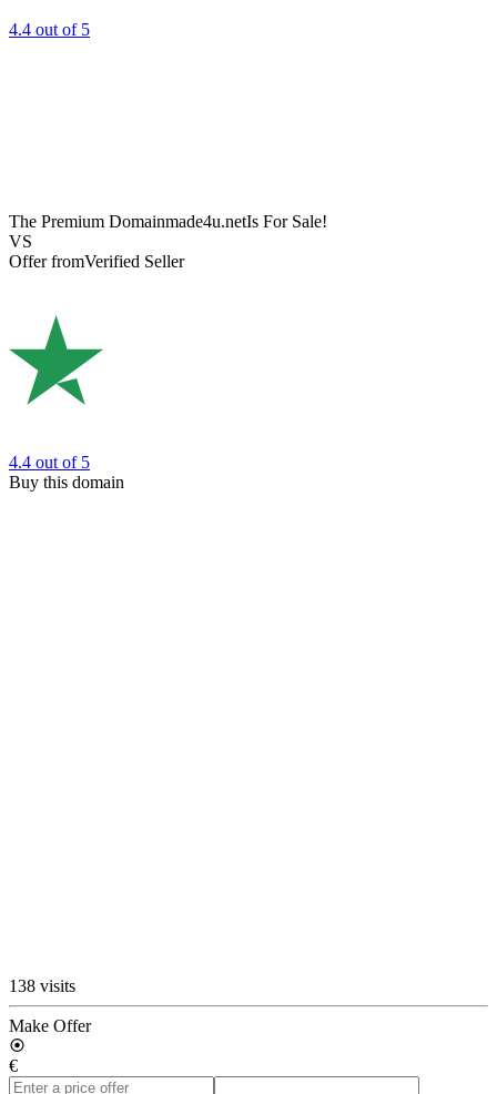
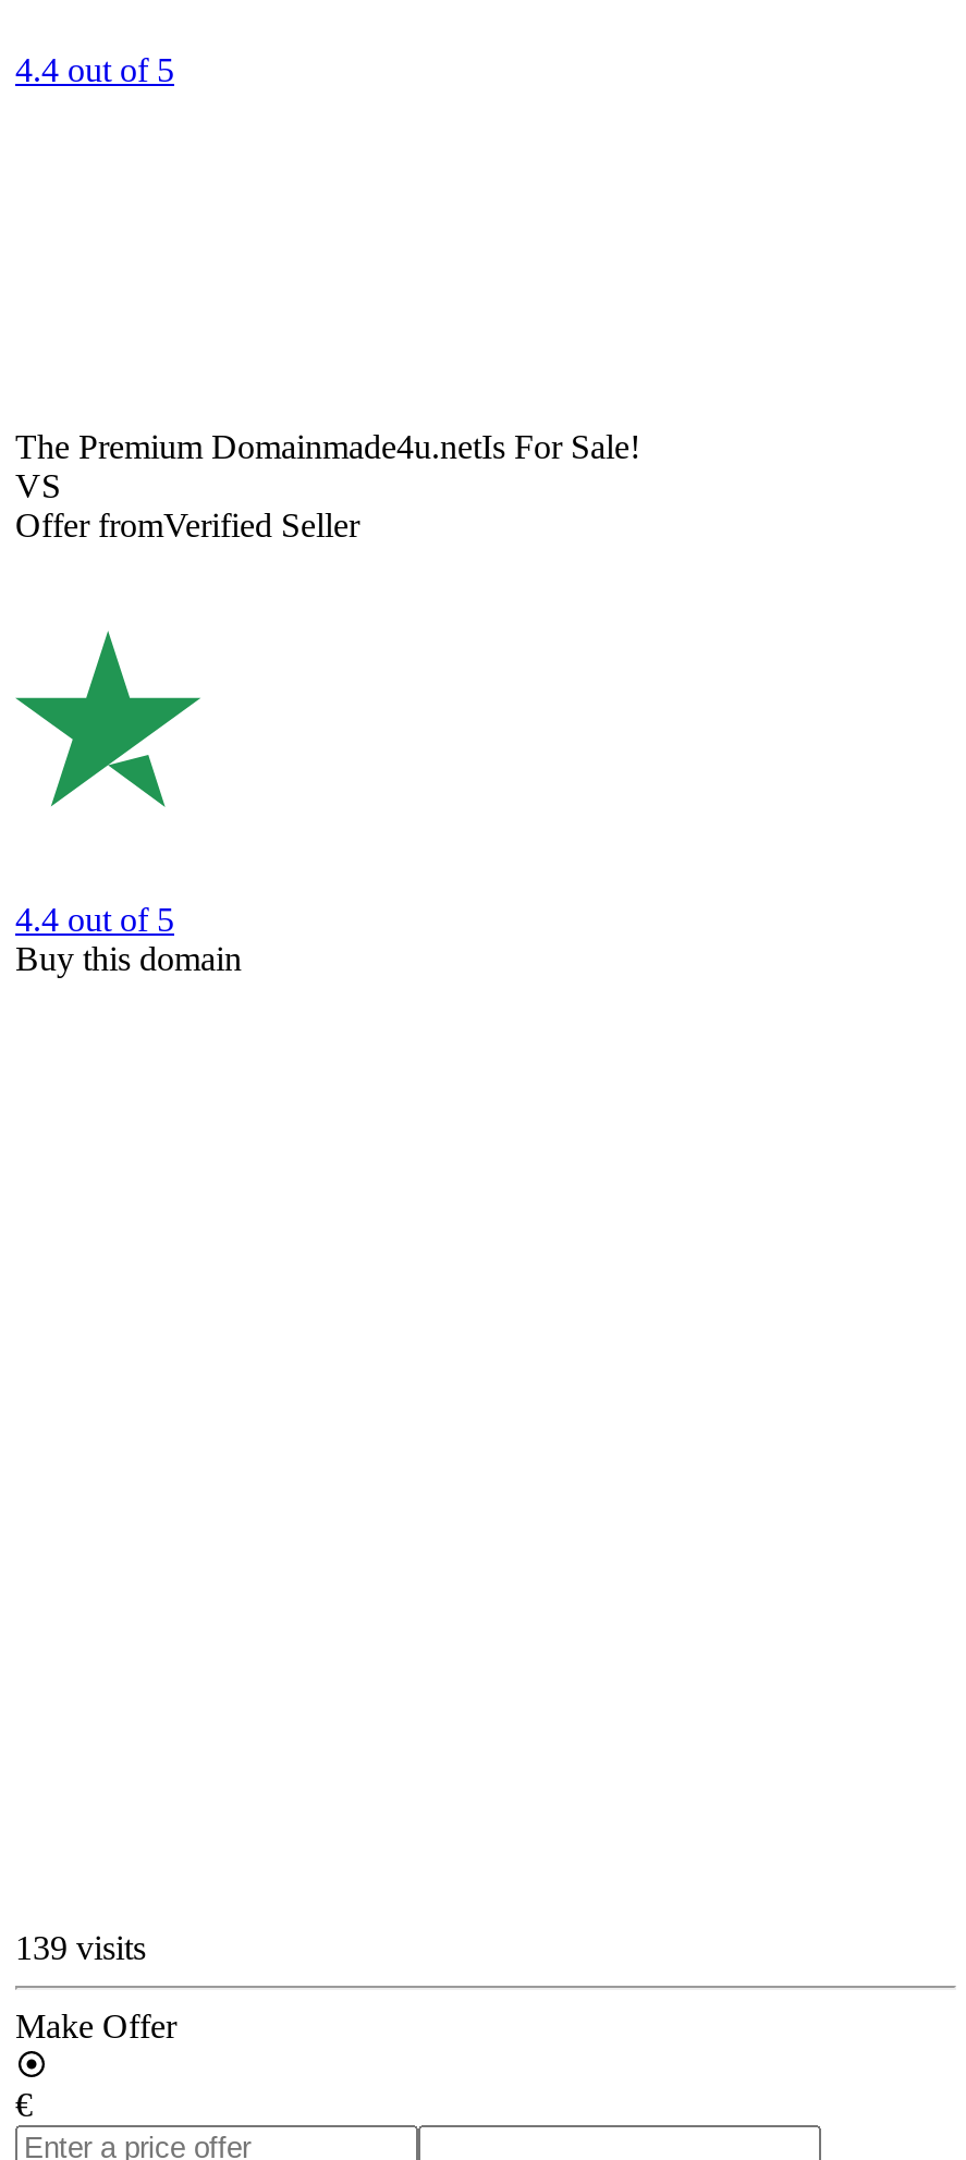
- 138 visits
+ 139 visits
